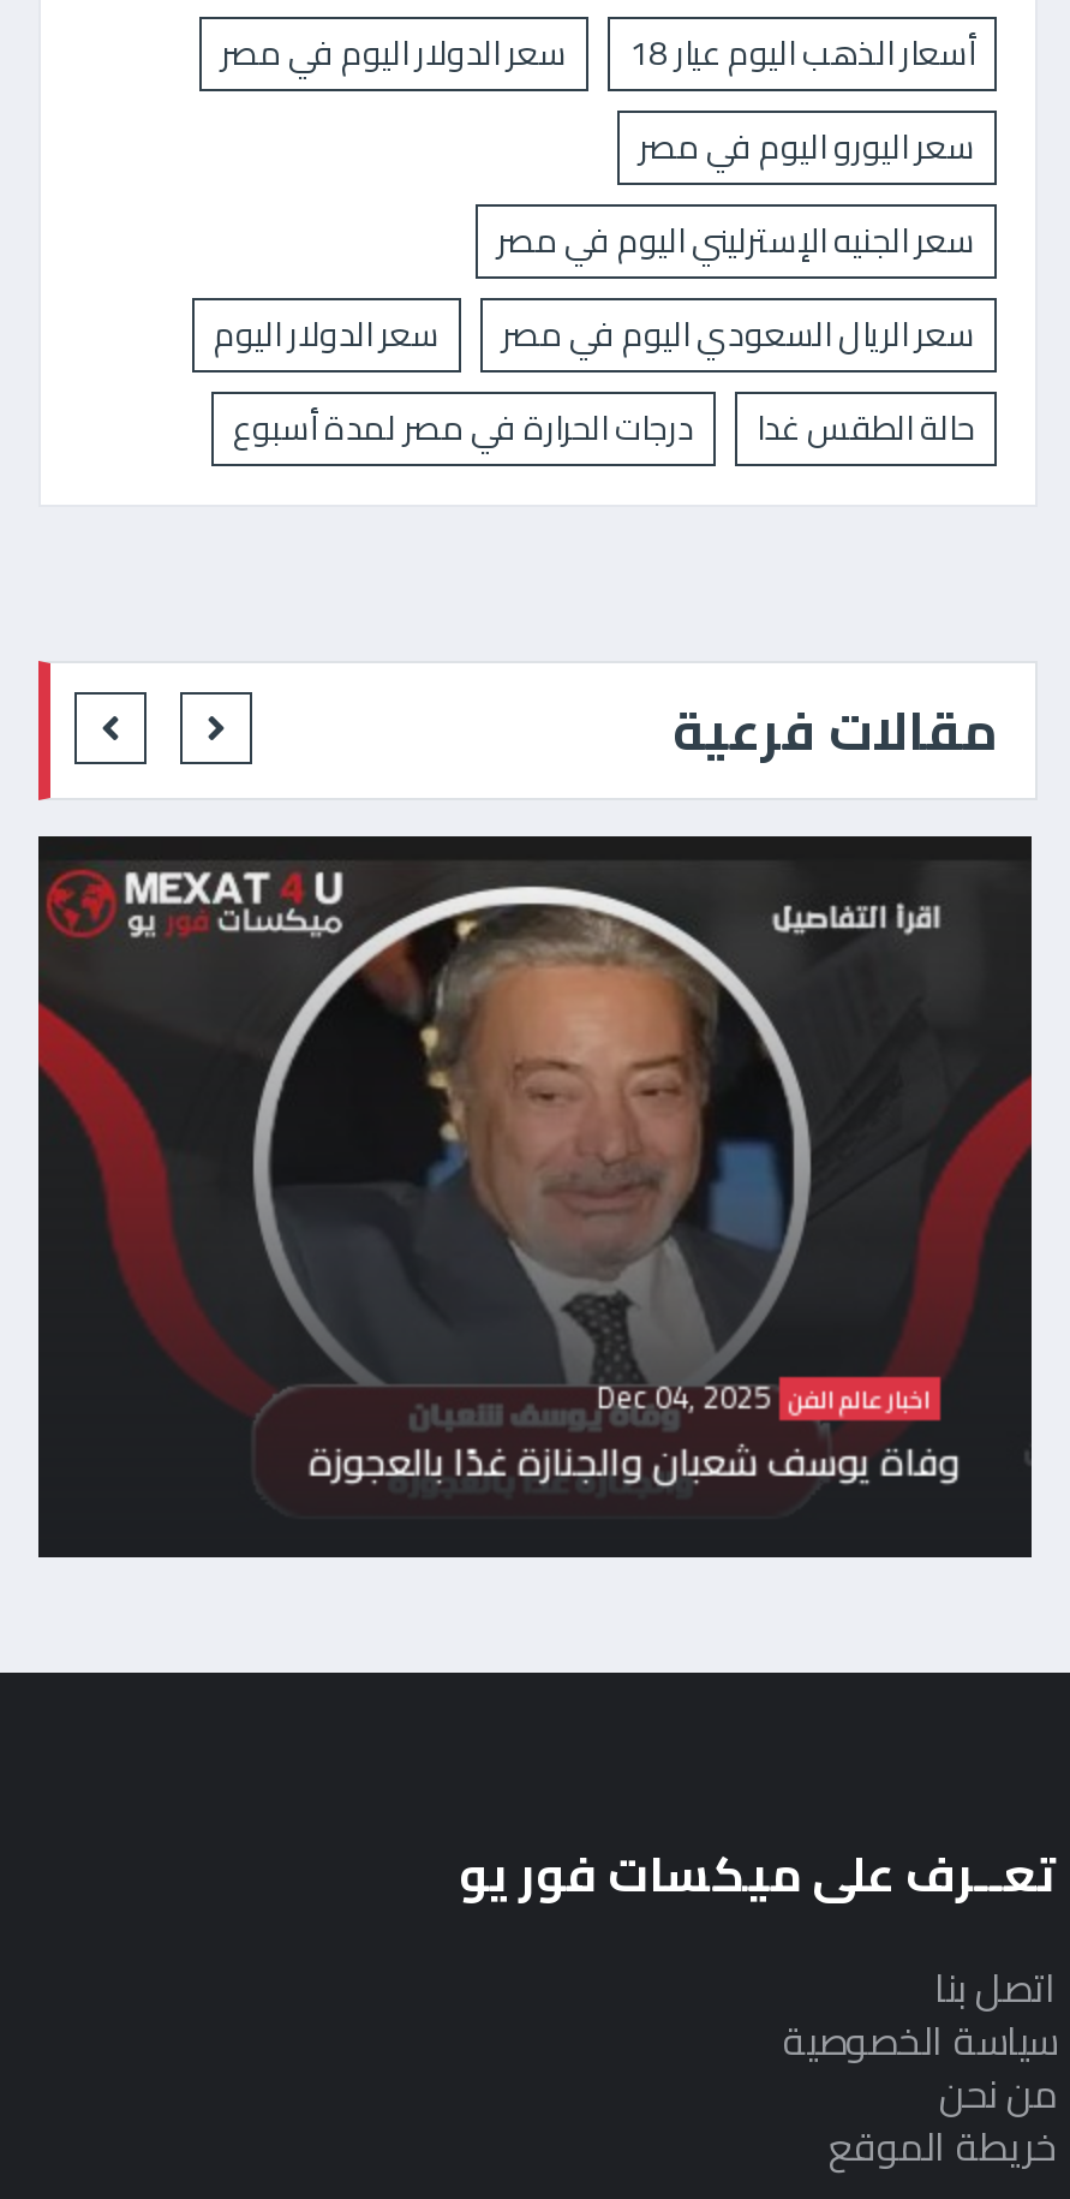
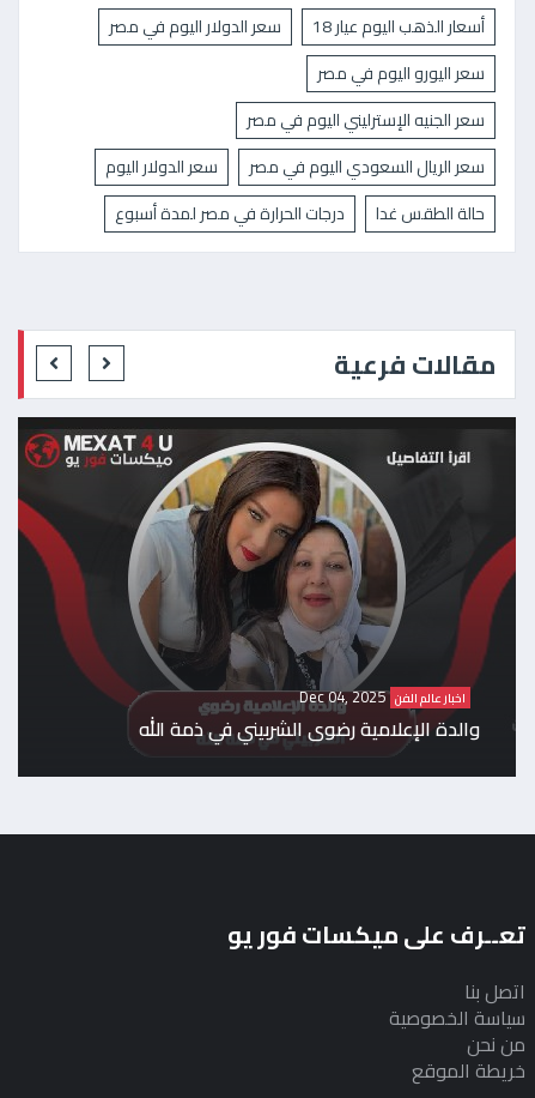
- [image]
- وفاة يوسف شعبان والجنازة غدًا بالعجوزة
+ [image]
+ والدة الإعلامية رضوى الشربيني في ذمة الله
